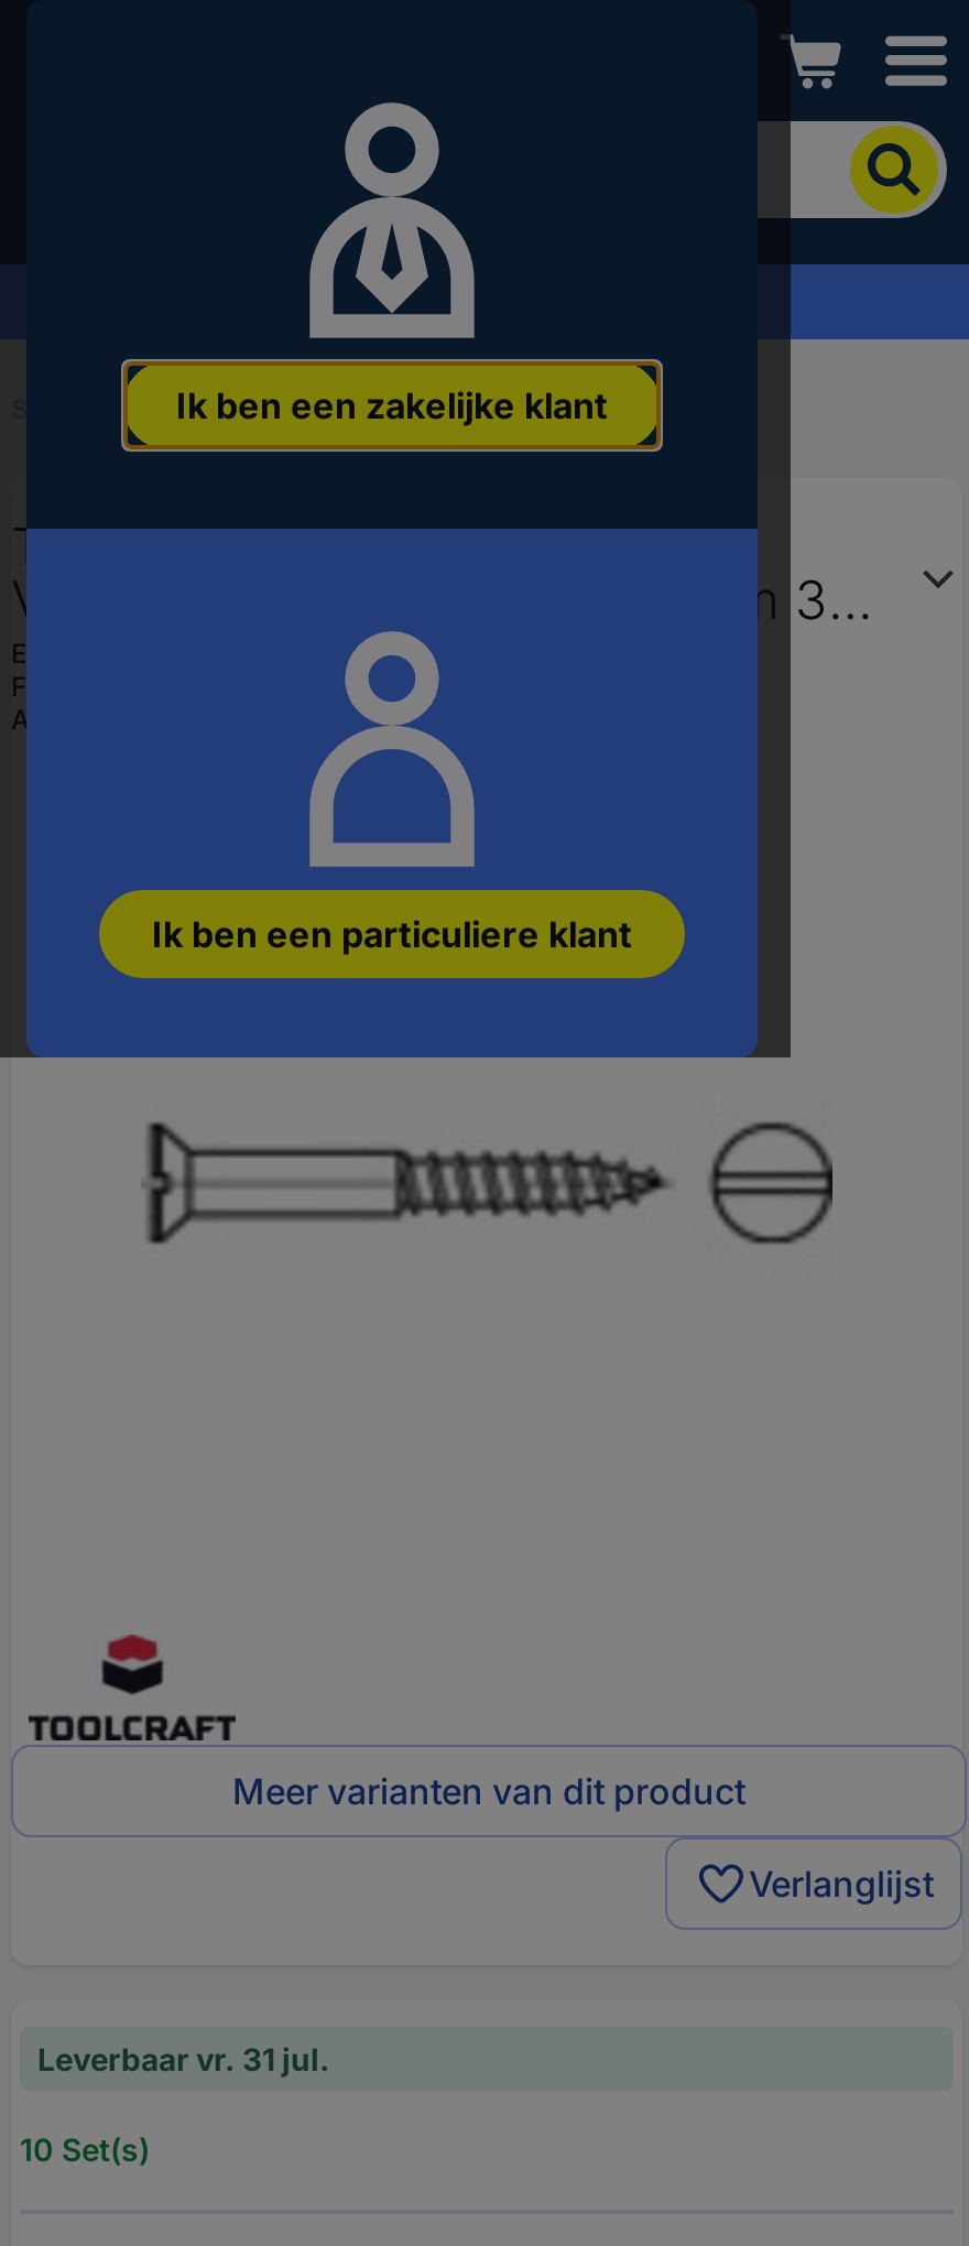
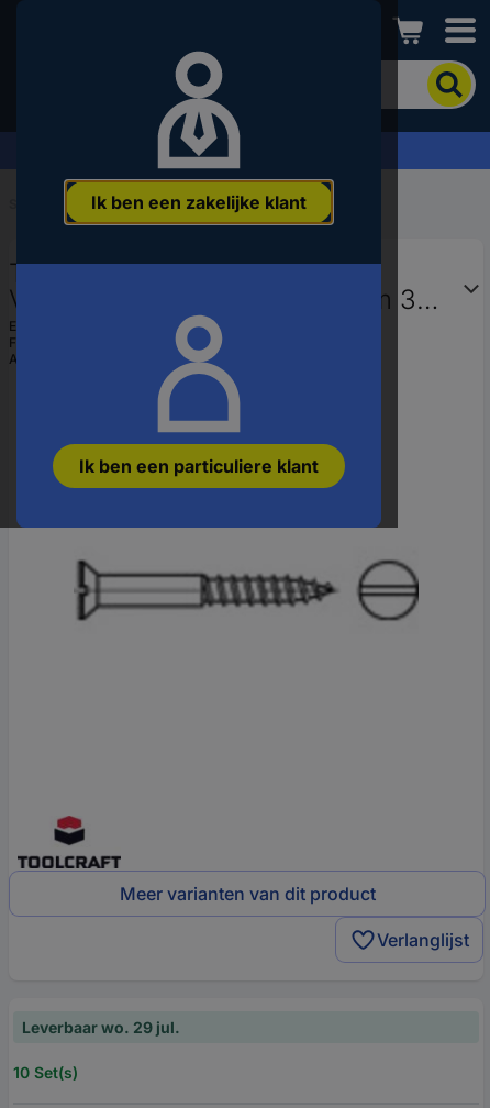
- Leverbaar vr. 31 jul.
+ Leverbaar wo. 29 jul.
